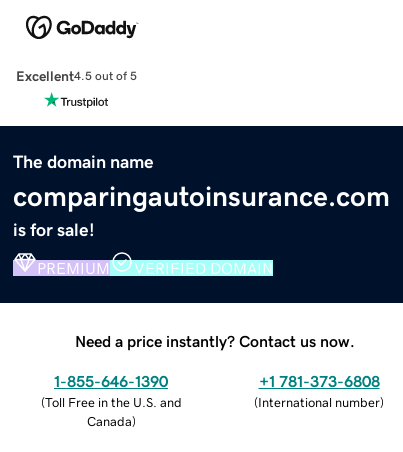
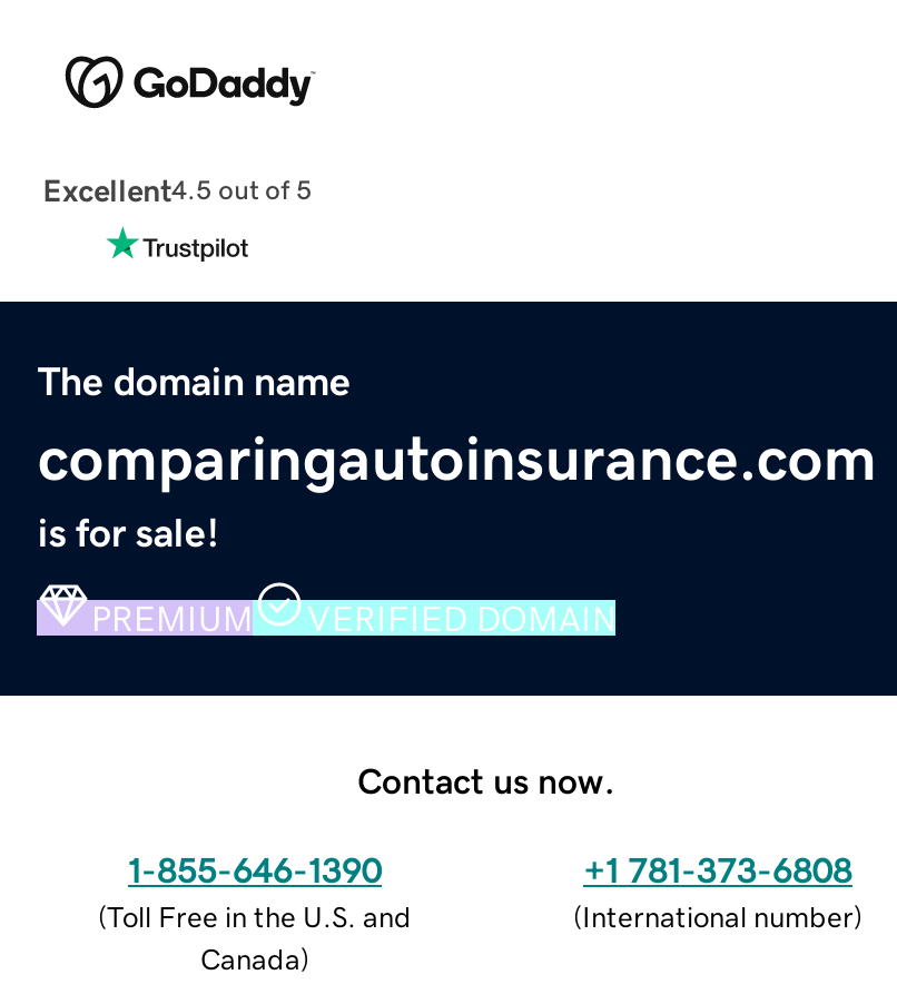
- Need a price instantly? Contact us now.
+ Contact us now.
